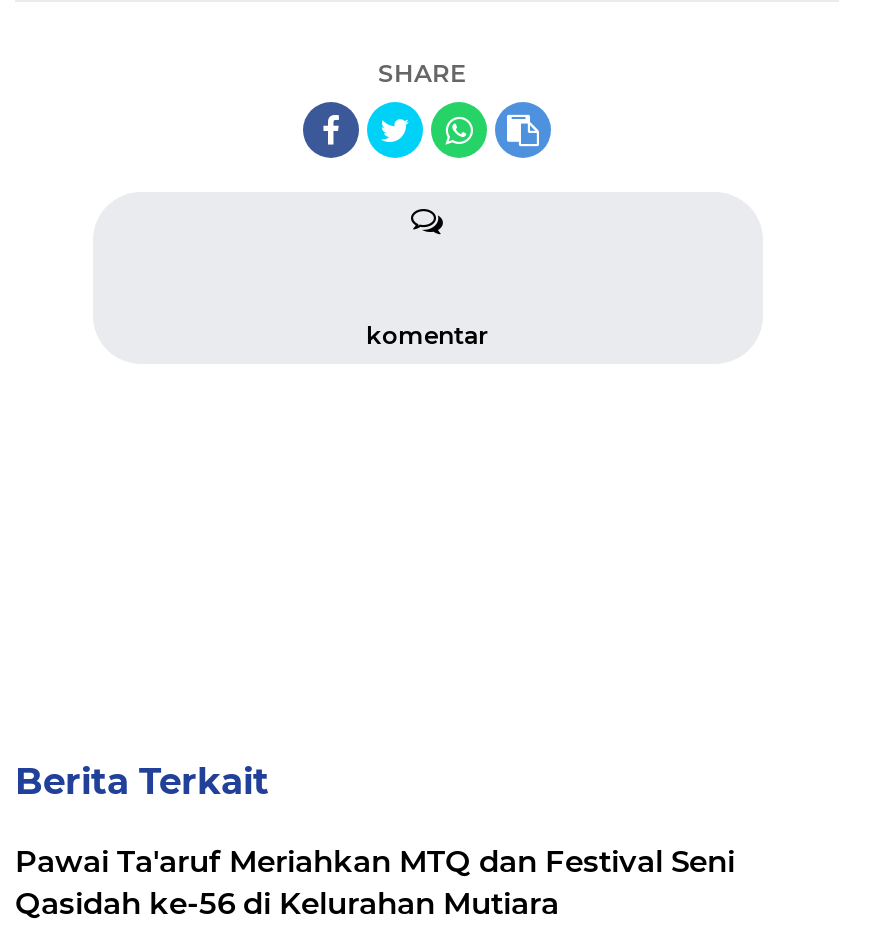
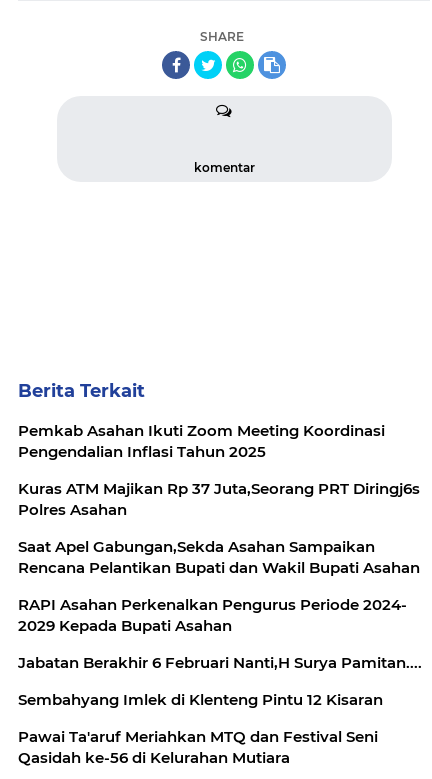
+ Pemkab Asahan Ikuti Zoom Meeting Koordinasi
+ Pengendalian Inflasi Tahun 2025
+ Kuras ATM Majikan Rp 37 Juta,Seorang PRT Diringj6s
+ Polres Asahan
+ Saat Apel Gabungan,Sekda Asahan Sampaikan
+ Rencana Pelantikan Bupati dan Wakil Bupati Asahan
+ RAPI Asahan Perkenalkan Pengurus Periode 2024-
+ 2029 Kepada Bupati Asahan
+ Jabatan Berakhir 6 Februari Nanti,H Surya Pamitan....
+ Sembahyang Imlek di Klenteng Pintu 12 Kisaran
